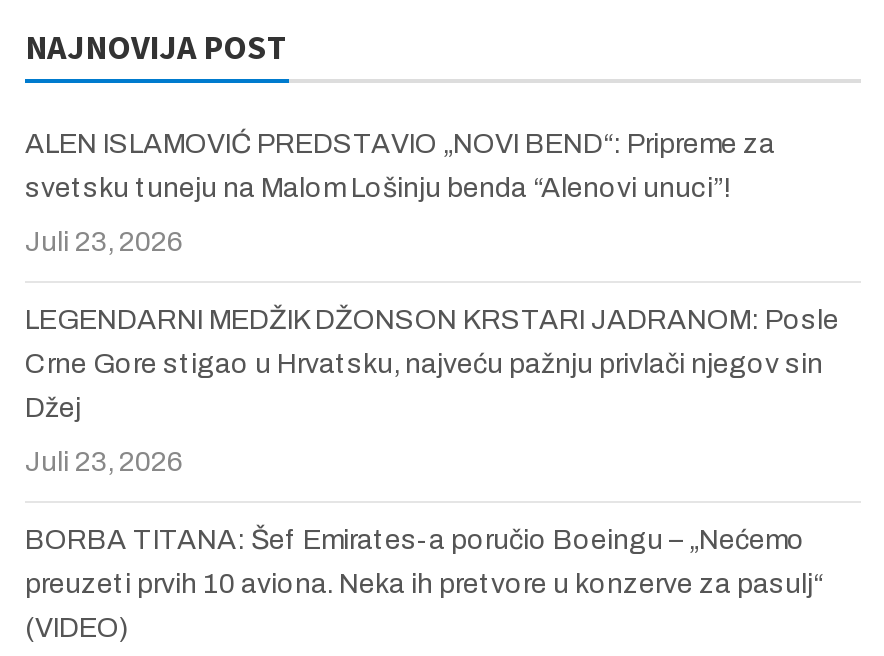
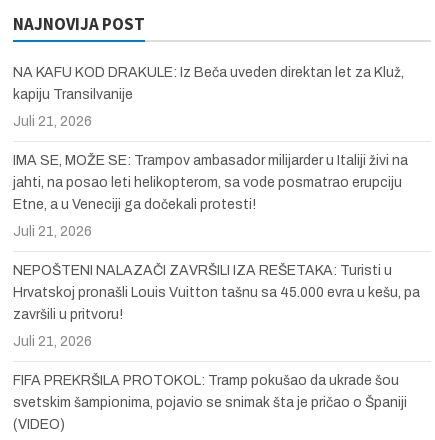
- ALEN ISLAMOVIĆ PREDSTAVIO „NOVI BEND“: Pripreme za
- svetsku tuneju na Malom Lošinju benda “Alenovi unuci”!
- Juli 23, 2026
- LEGENDARNI MEDŽIK DŽONSON KRSTARI JADRANOM: Posle
- Crne Gore stigao u Hrvatsku, najveću pažnju privlači njegov sin
- Džej
- Juli 23, 2026
- BORBA TITANA: Šef Emirates-a poručio Boeingu – „Nećemo
- preuzeti prvih 10 aviona. Neka ih pretvore u konzerve za pasulj“
+ NA KAFU KOD DRAKULE: Iz Beča uveden direktan let za Kluž,
+ kapiju Transilvanije
+ Juli 21, 2026
+ IMA SE, MOŽE SE: Trampov ambasador milijarder u Italiji živi na
+ jahti, na posao leti helikopterom, sa vode posmatrao erupciju
+ Etne, a u Veneciji ga dočekali protesti!
+ Juli 21, 2026
+ NEPOŠTENI NALAZAČI ZAVRŠILI IZA REŠETAKA: Turisti u
+ Hrvatskoj pronašli Louis Vuitton tašnu sa 45.000 evra u kešu, pa
+ završili u pritvoru!
+ Juli 21, 2026
+ FIFA PREKRŠILA PROTOKOL: Tramp pokušao da ukrade šou
+ svetskim šampionima, pojavio se snimak šta je pričao o Španiji
